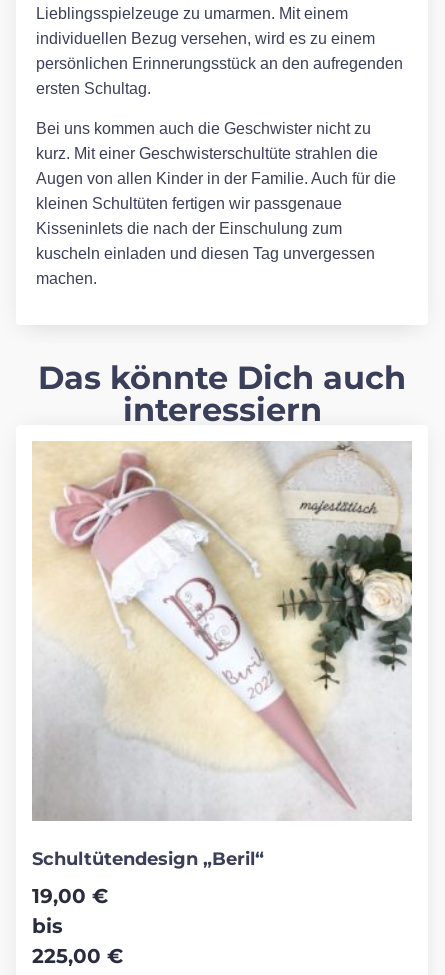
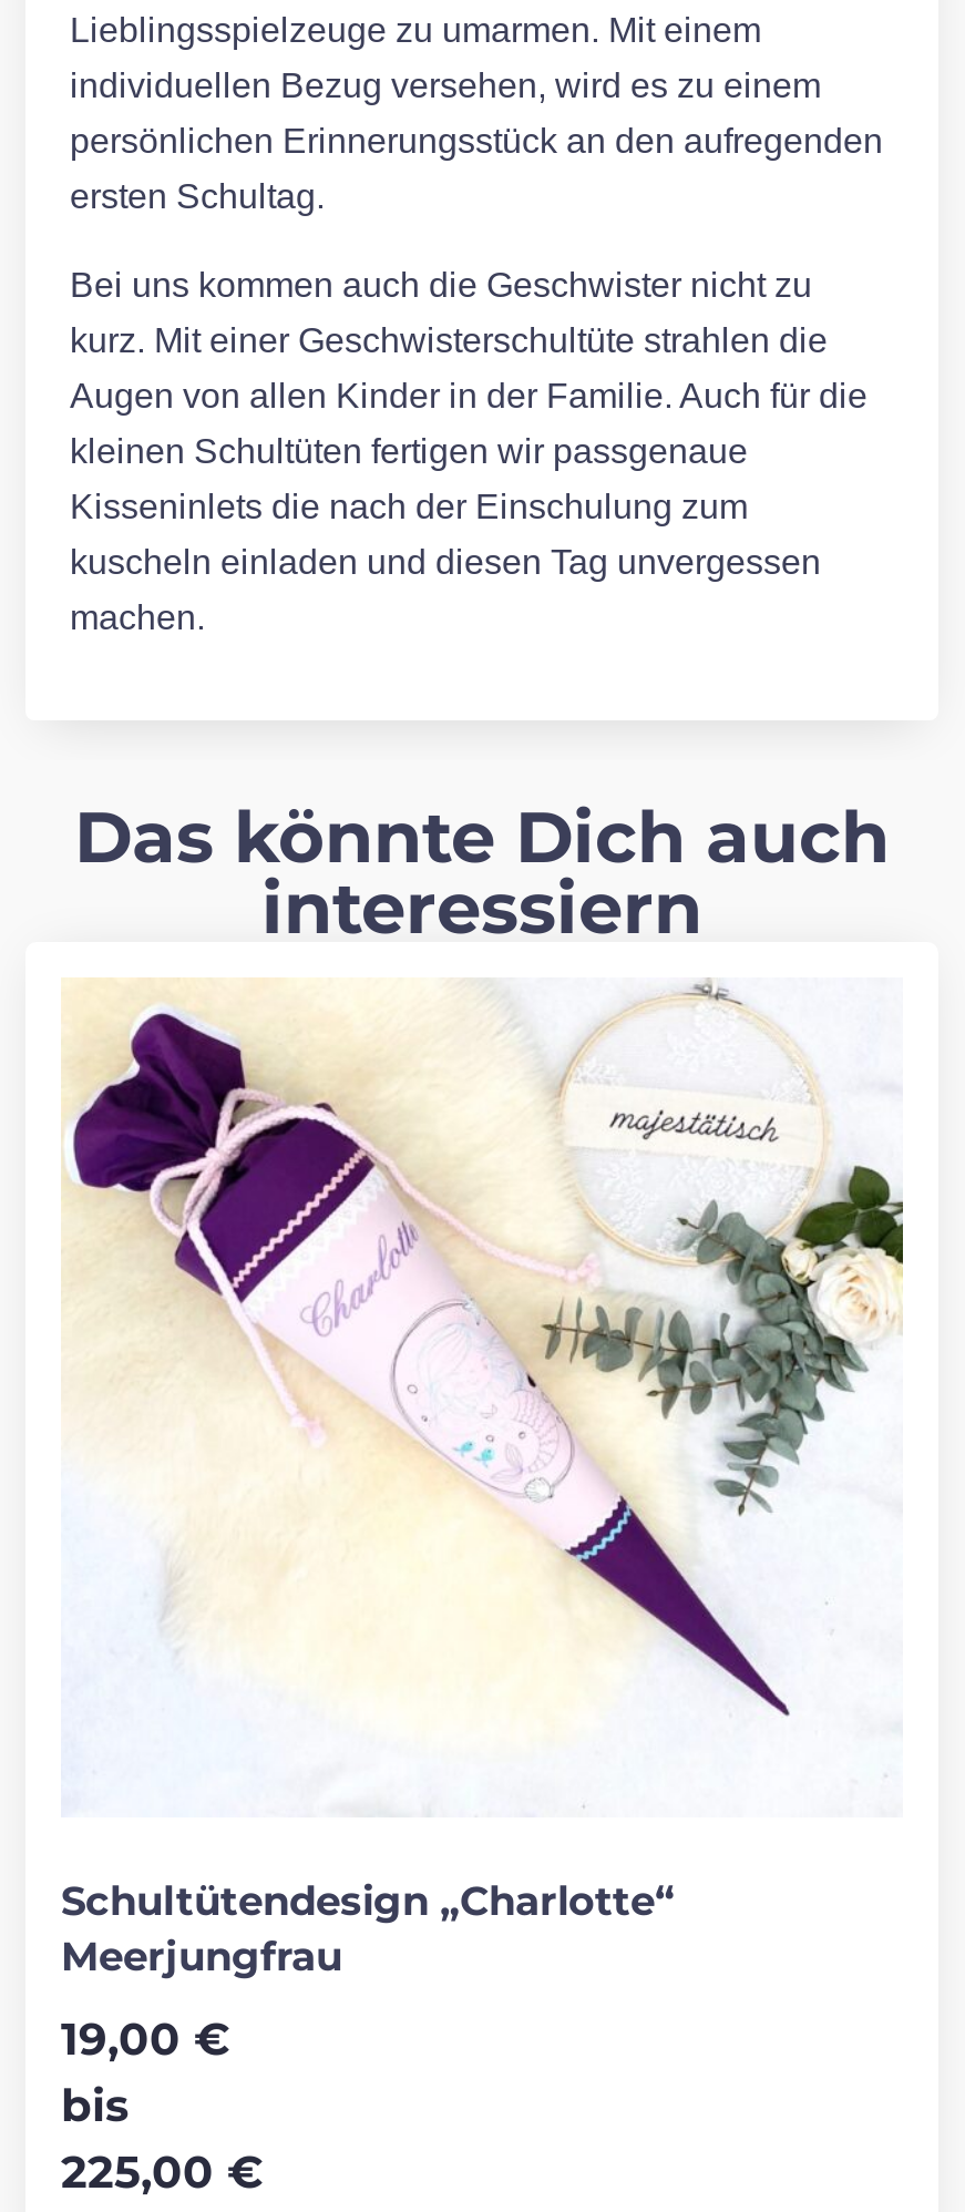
- [image]
- Schultütendesign „Beril“
+ [image]
+ Schultütendesign „Charlotte“
+ Meerjungfrau
